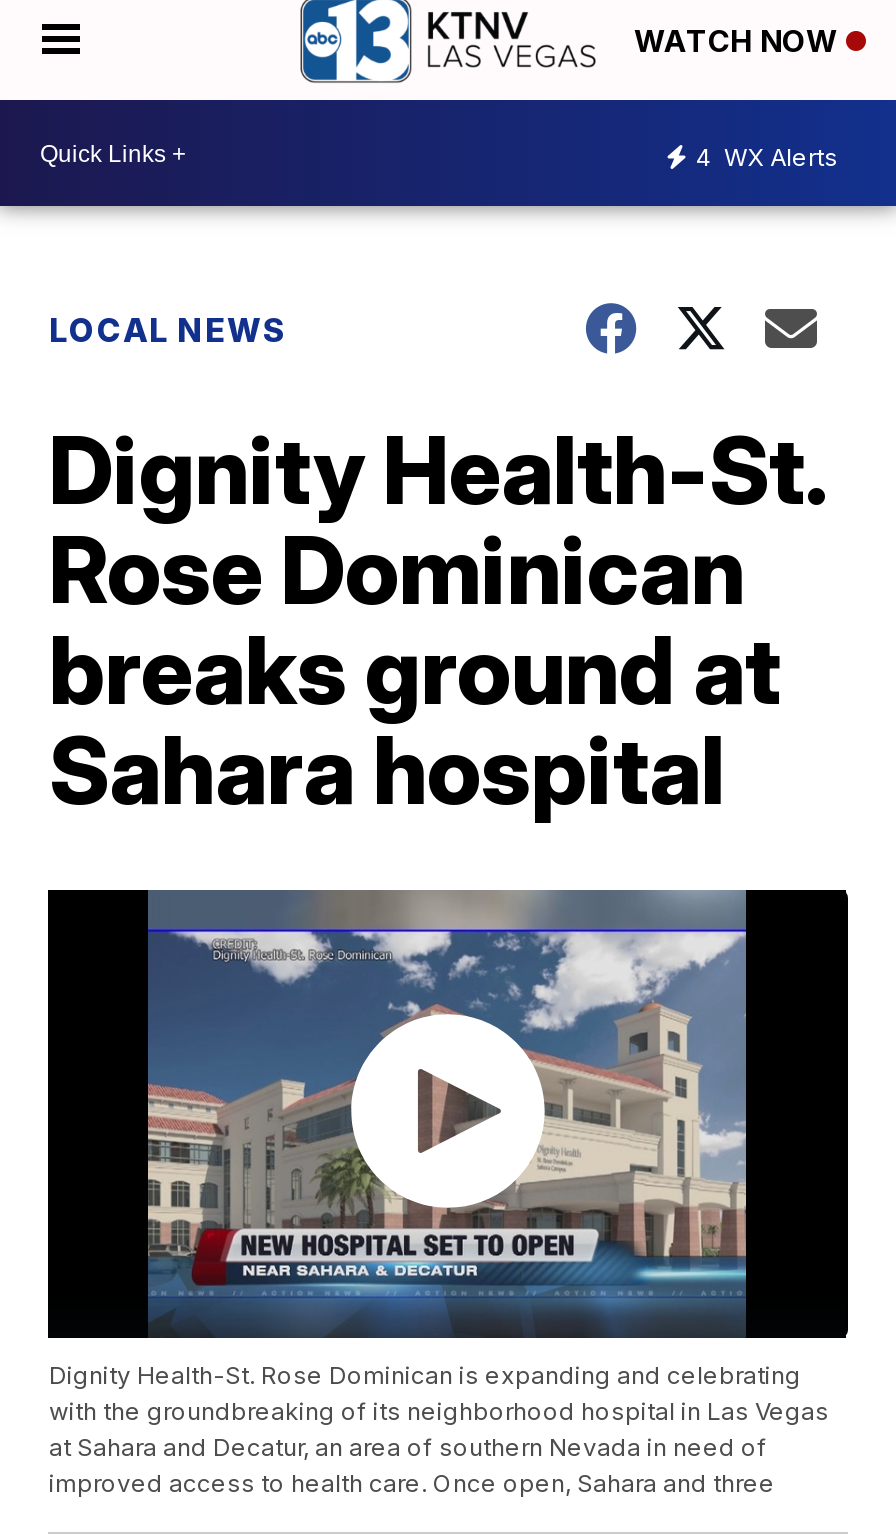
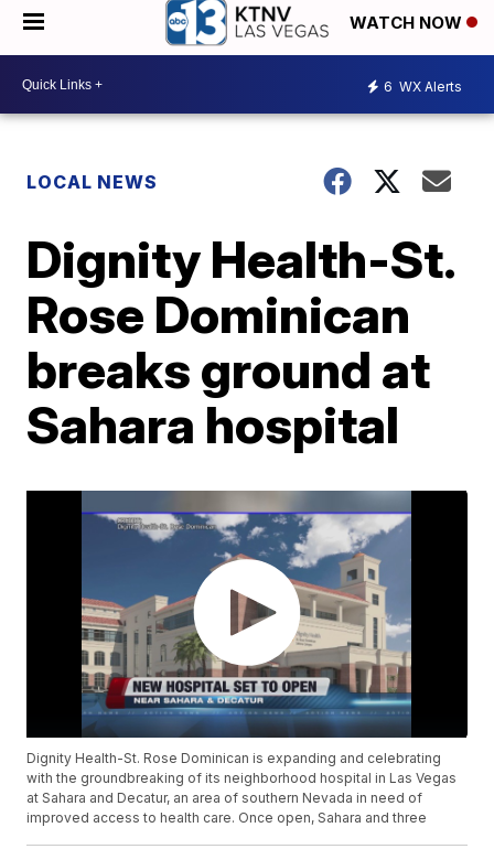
- 4 WX Alerts
+ 6 WX Alerts
